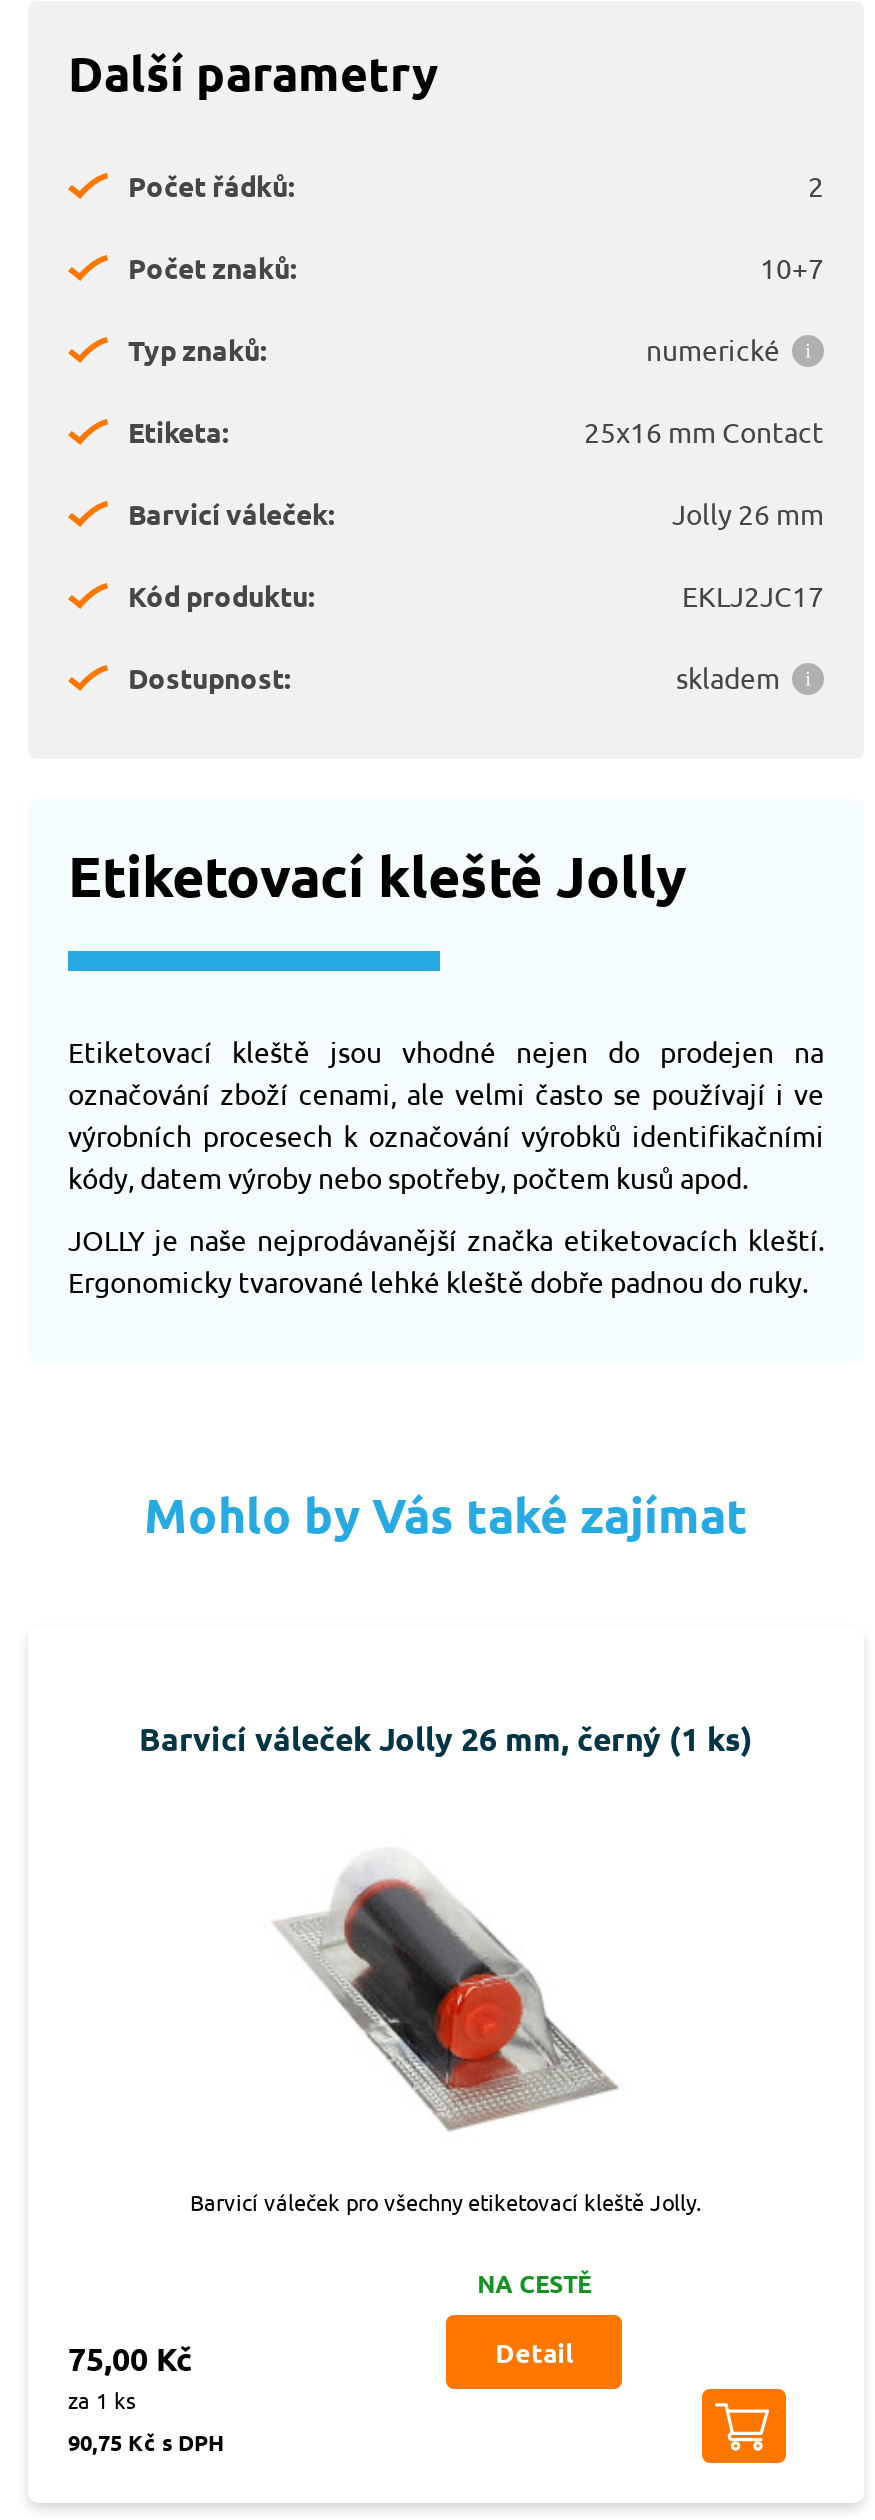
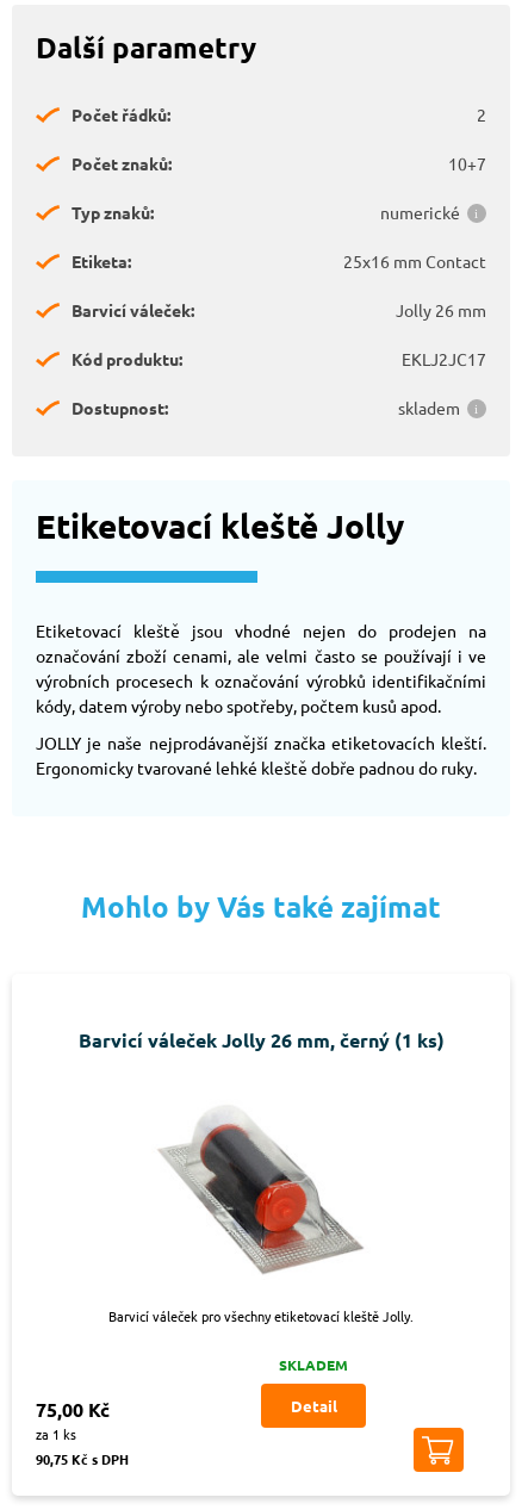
- NA CESTĚ
+ SKLADEM
